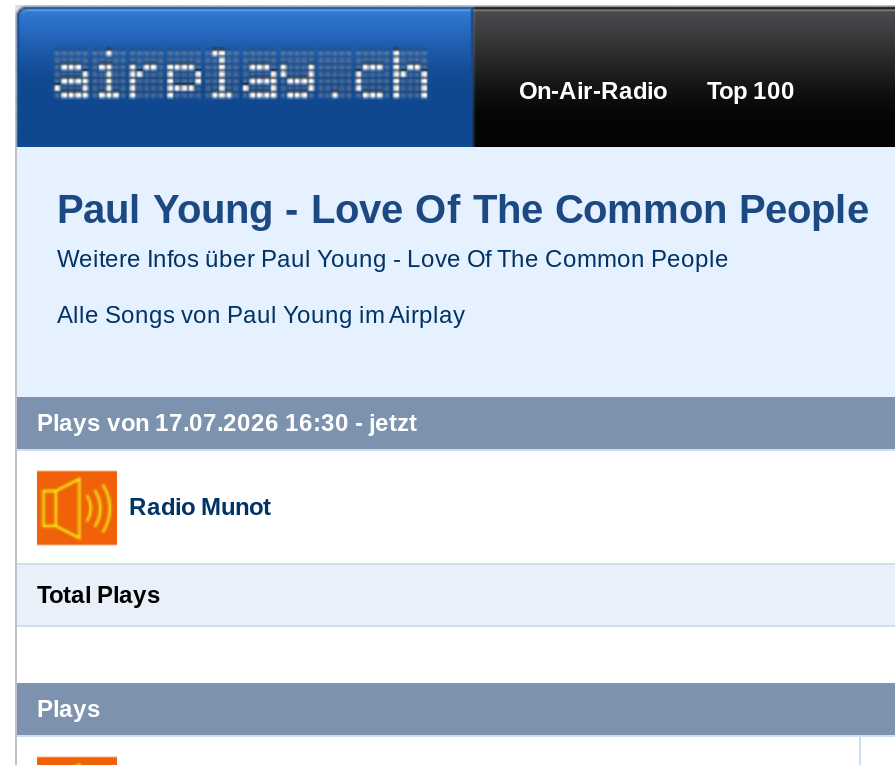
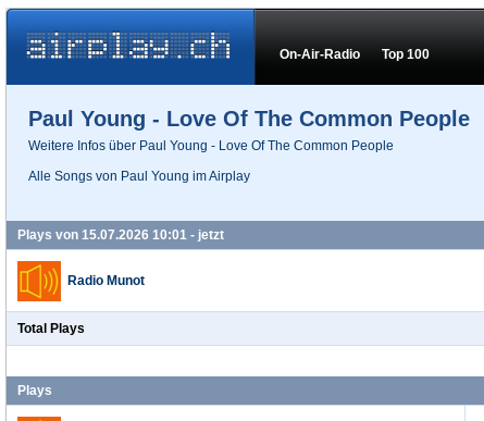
- Plays von 17.07.2026 16:30 - jetzt
+ Plays von 15.07.2026 10:01 - jetzt
